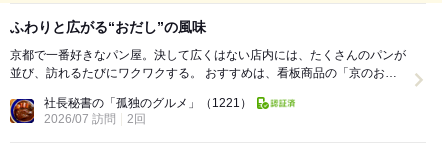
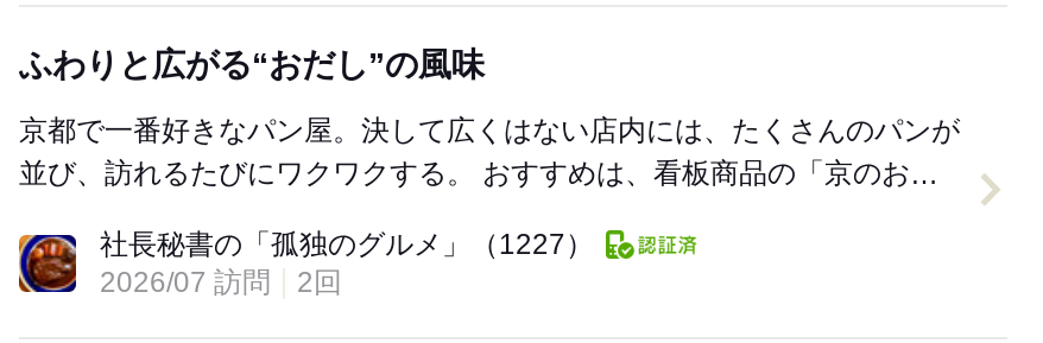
- 社長秘書の「孤独のグルメ」（1221）
+ 社長秘書の「孤独のグルメ」（1227）
